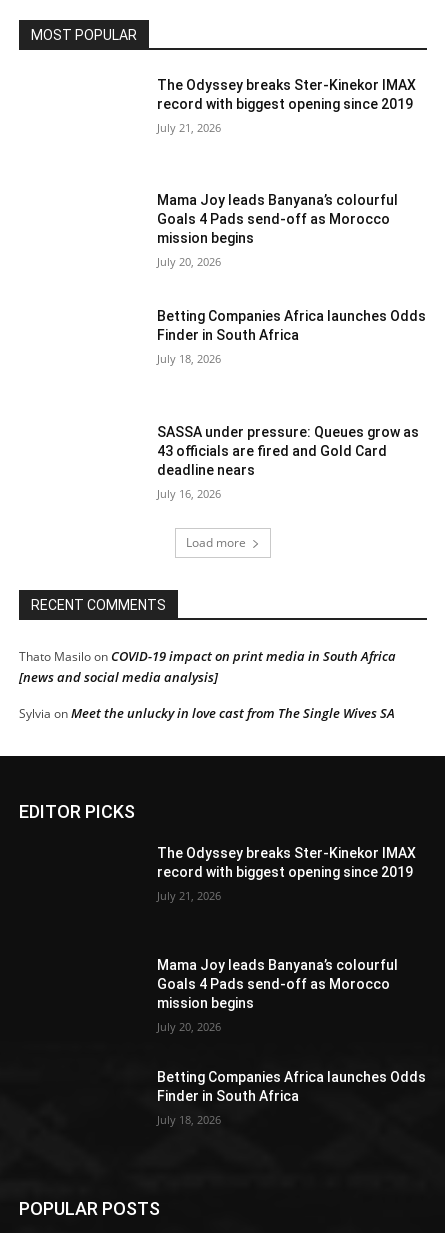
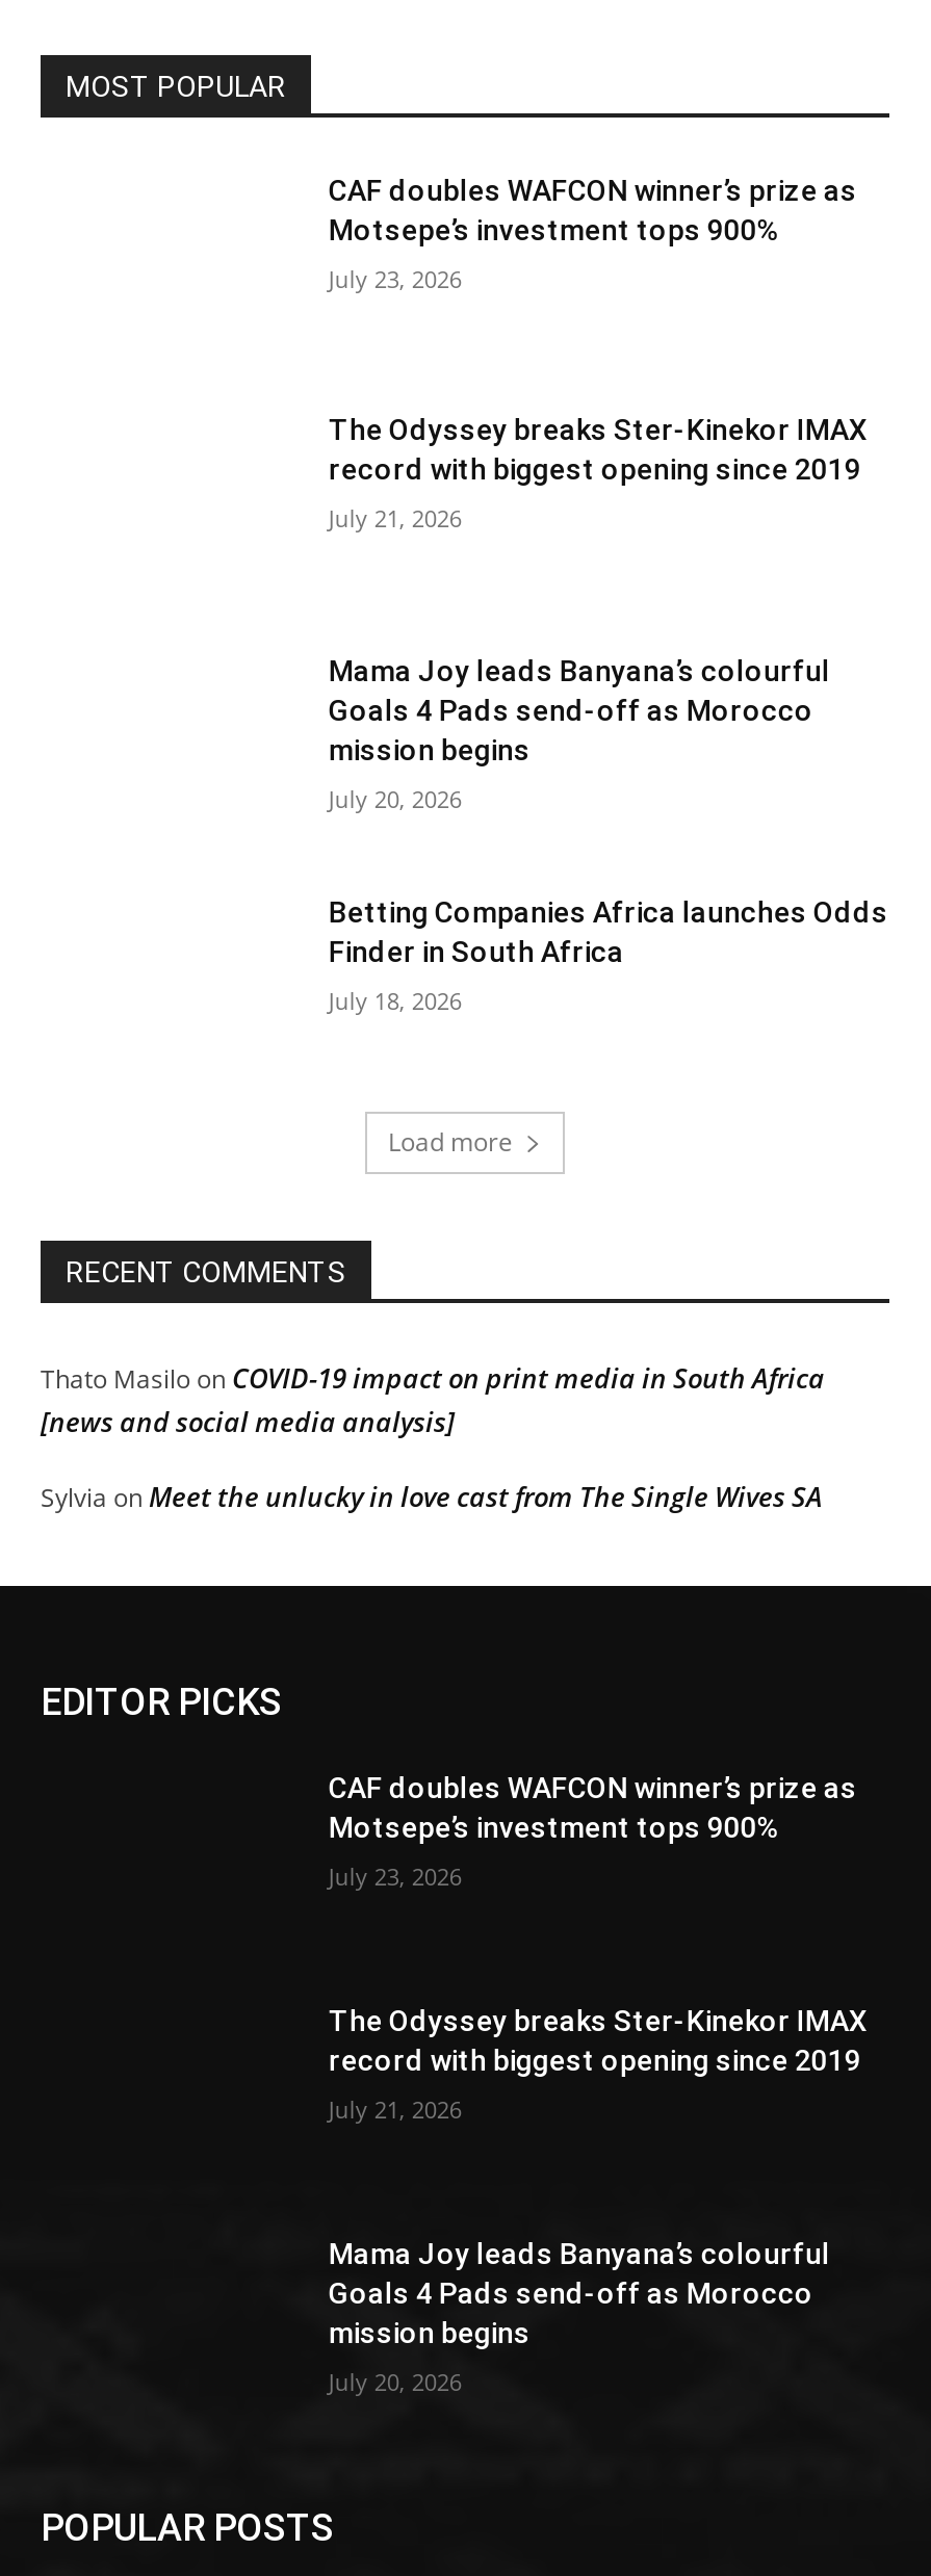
+ CAF doubles WAFCON winner’s prize as
+ Motsepe’s investment tops 900%
+ July 23, 2026

moved down: The Odyssey breaks Ster-Kinekor IMAX | record with biggest opening since 2019 | July 21, 2026 | ... | Finder in South Africa | July 18, 2026

- SASSA under pressure: Queues grow as
- 43 officials are fired and Gold Card
- deadline nears
- July 16, 2026

+ CAF doubles WAFCON winner’s prize as
+ Motsepe’s investment tops 900%
+ July 23, 2026

moved down: The Odyssey breaks Ster-Kinekor IMAX | record with biggest opening since 2019 | July 21, 2026 | Mama Joy leads Banyana’s colourful | Goals 4 Pads send-off as Morocco | mission begins | July 20, 2026

- Betting Companies Africa launches Odds
- Finder in South Africa
- July 18, 2026
